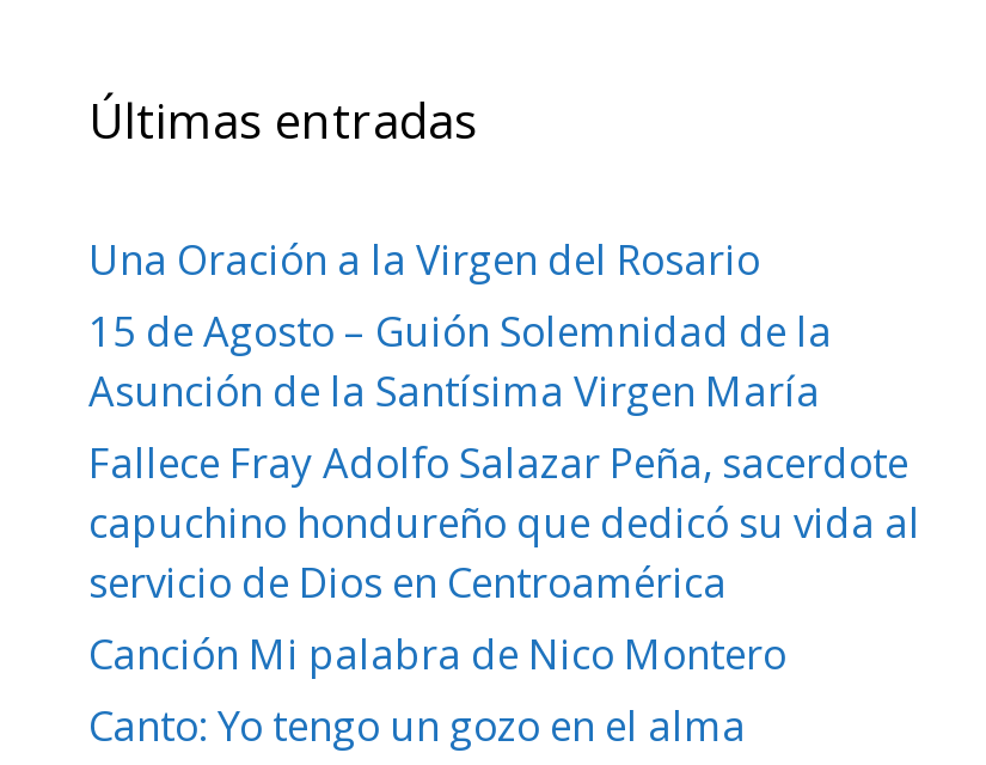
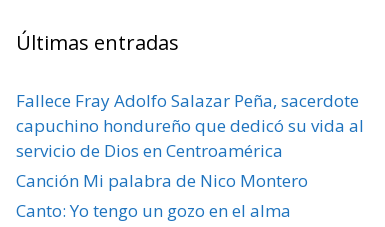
- Una Oración a la Virgen del Rosario
- 15 de Agosto – Guión Solemnidad de la
- Asunción de la Santísima Virgen María
